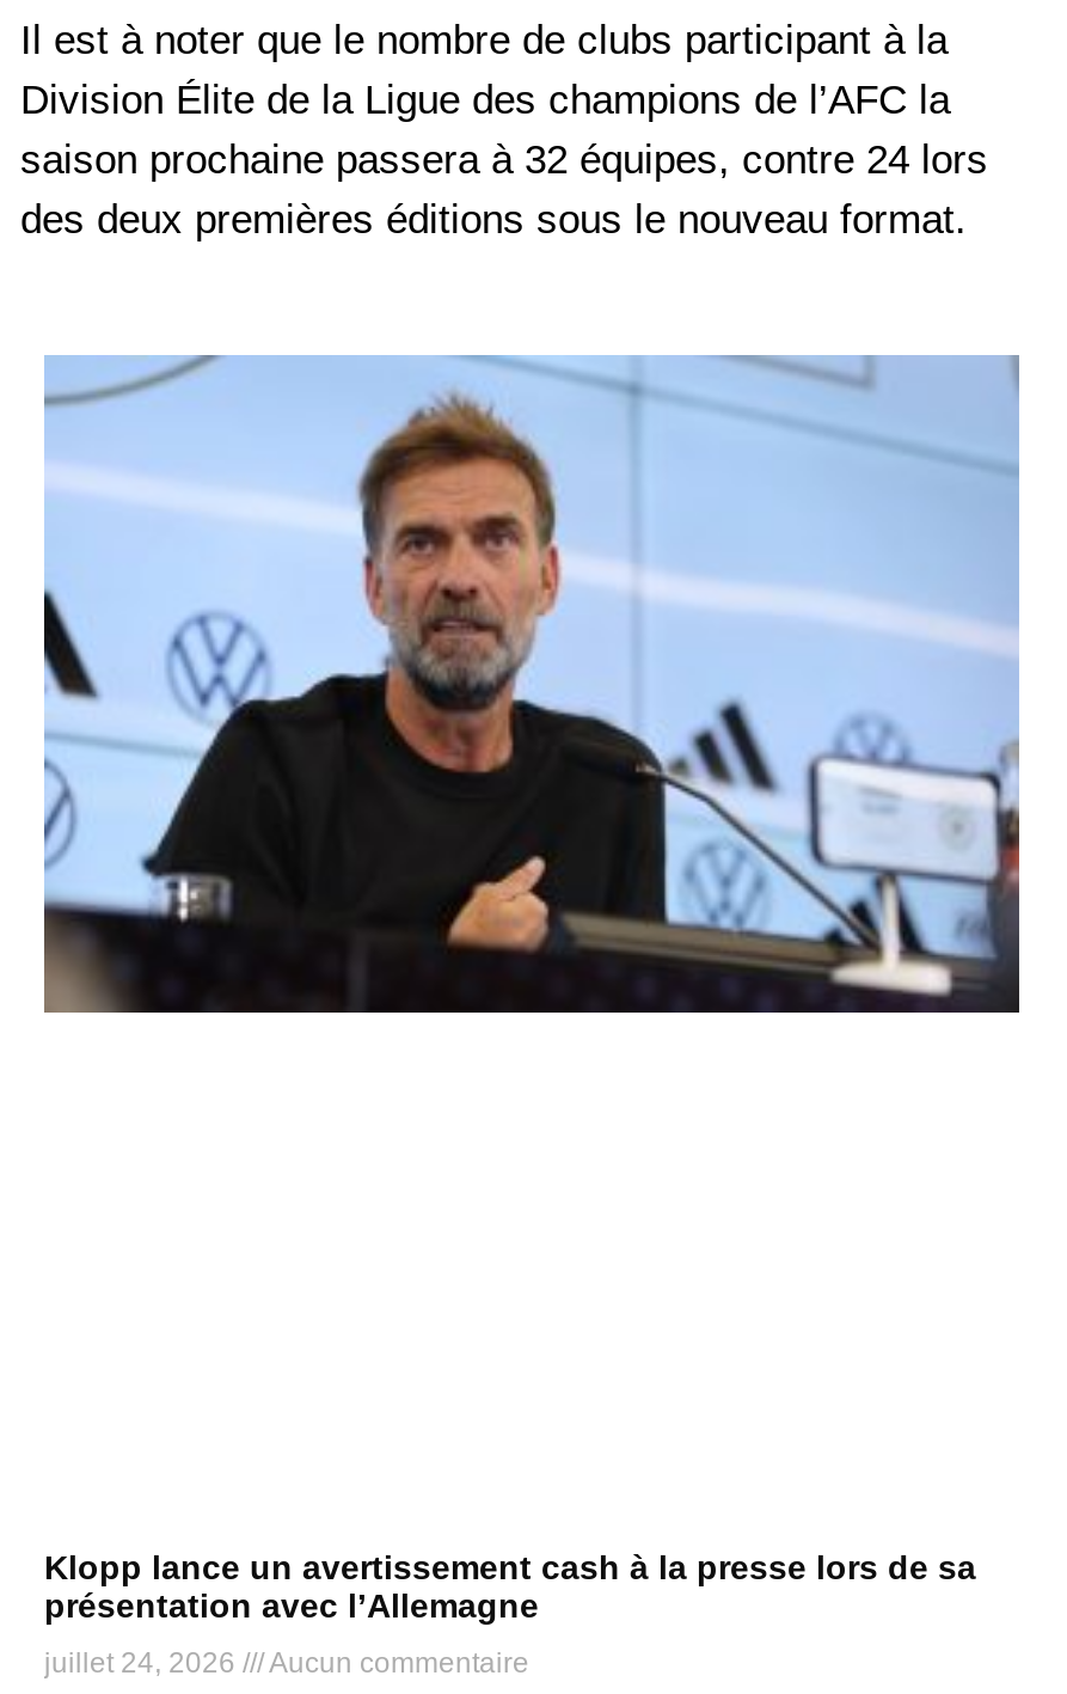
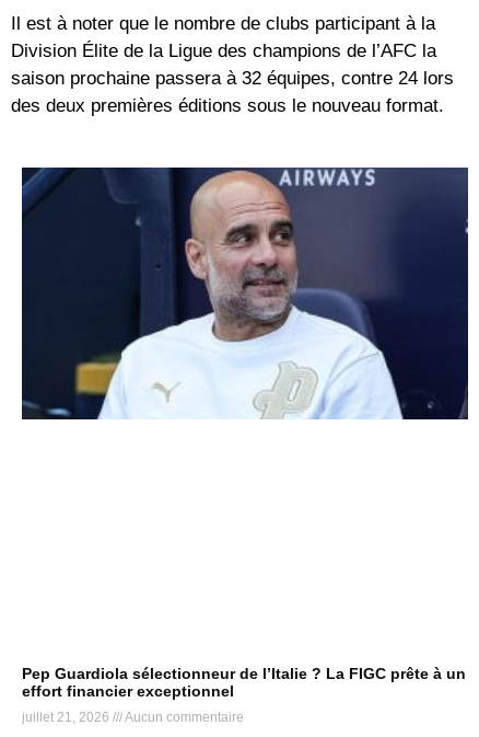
- [image]
+ [image]

- Klopp lance un avertissement cash à la presse lors de sa
- présentation avec l’Allemagne
+ Pep Guardiola sélectionneur de l’Italie ? La FIGC prête à un
+ effort financier exceptionnel

- juillet 24, 2026 Aucun commentaire
+ juillet 21, 2026 Aucun commentaire
